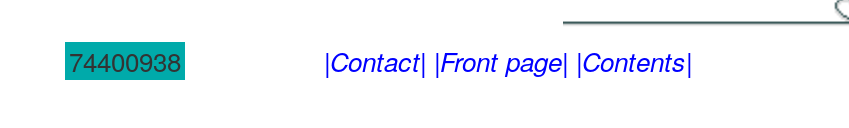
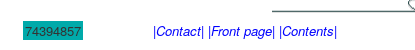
- 74400938
+ 74394857
